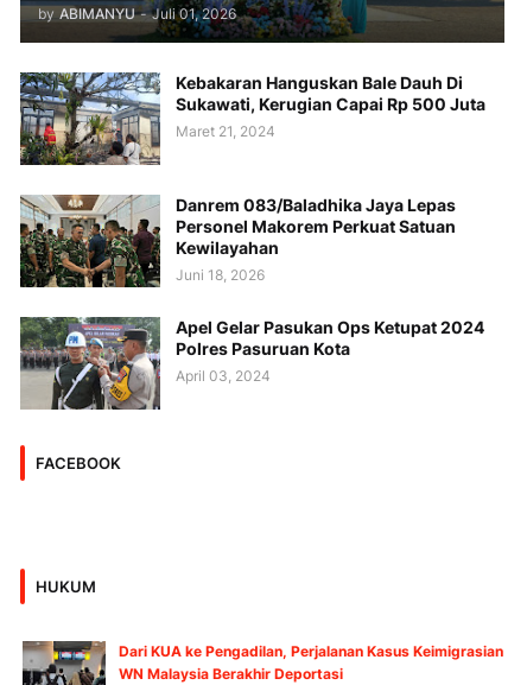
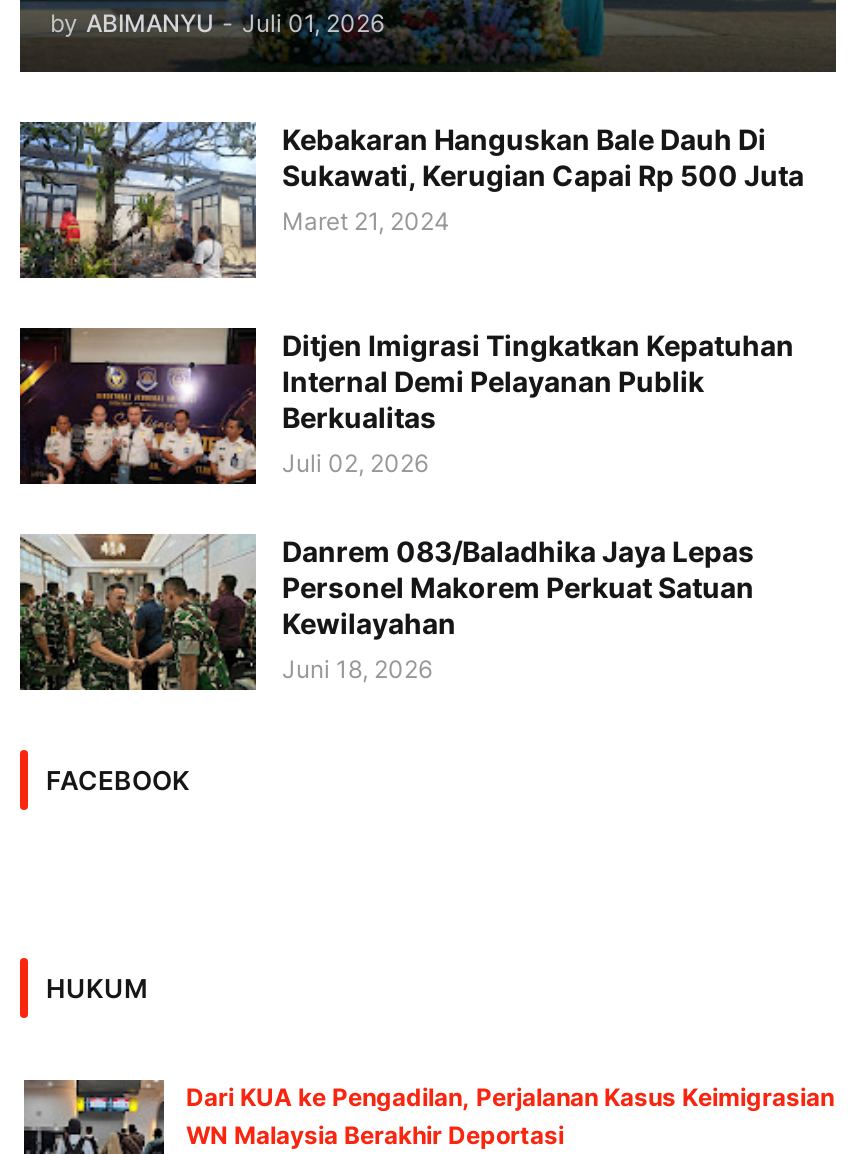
+ [image]
+ Ditjen Imigrasi Tingkatkan Kepatuhan
+ Internal Demi Pelayanan Publik
+ Berkualitas
+ Juli 02, 2026

moved down: [image] | Danrem 083/Baladhika Jaya Lepas | Personel Makorem Perkuat Satuan | Kewilayahan | Juni 18, 2026

- [image]
- Apel Gelar Pasukan Ops Ketupat 2024
- Polres Pasuruan Kota
- April 03, 2024
